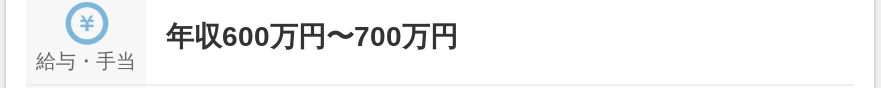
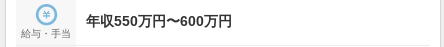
- 年収600万円〜700万円
+ 年収550万円〜600万円
